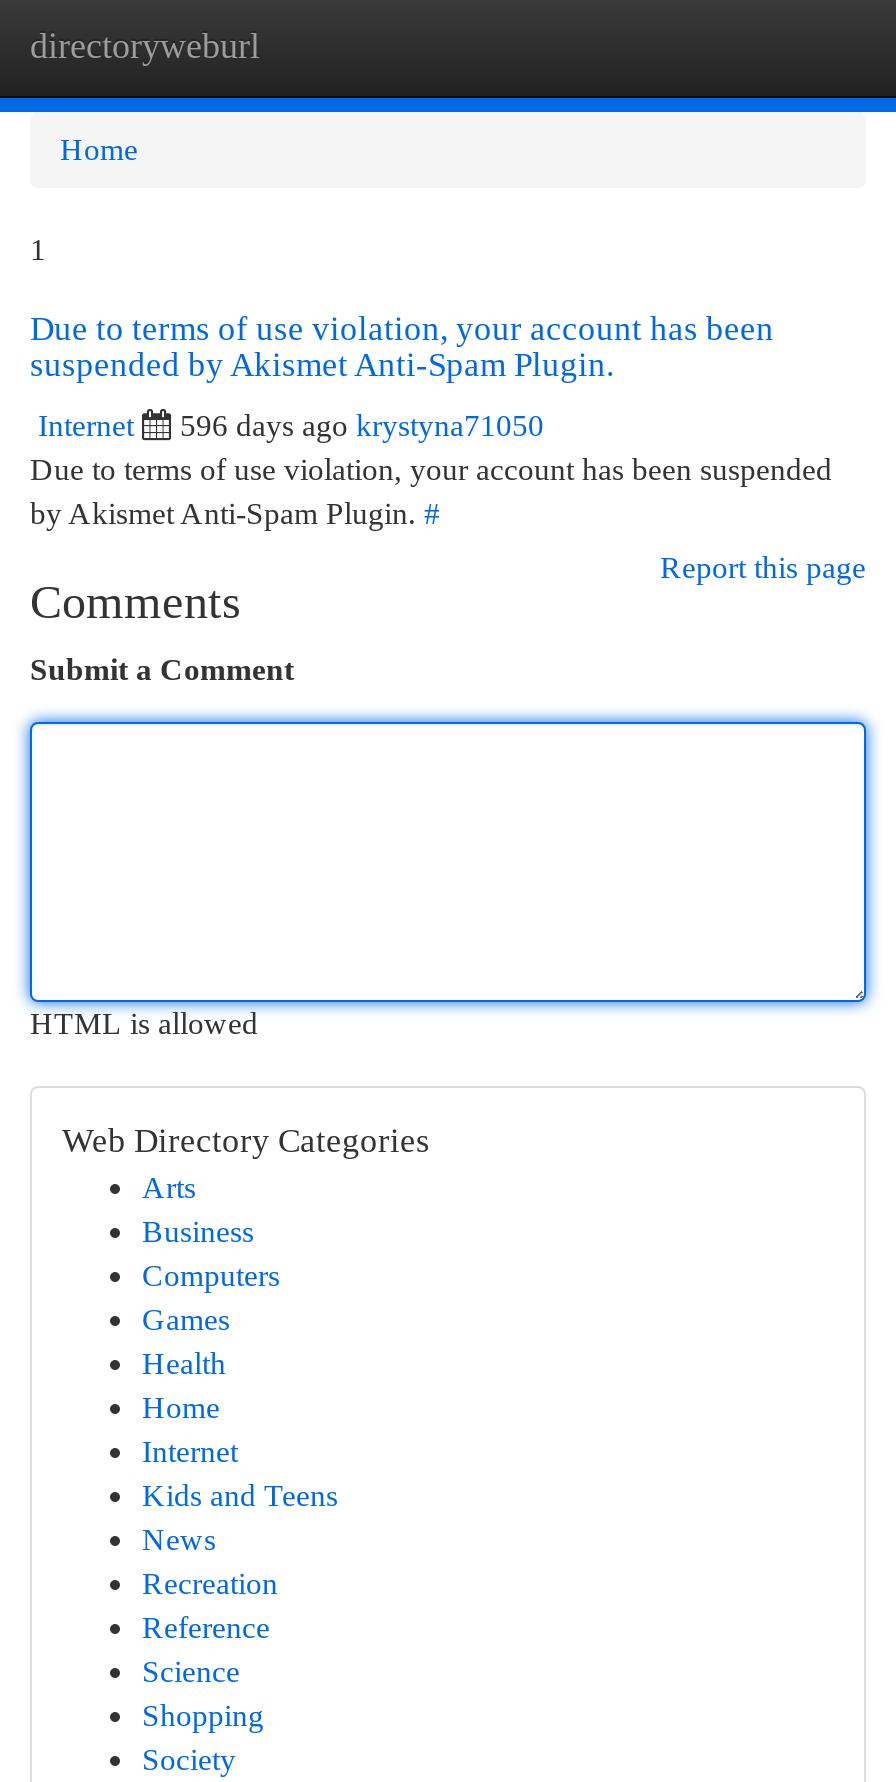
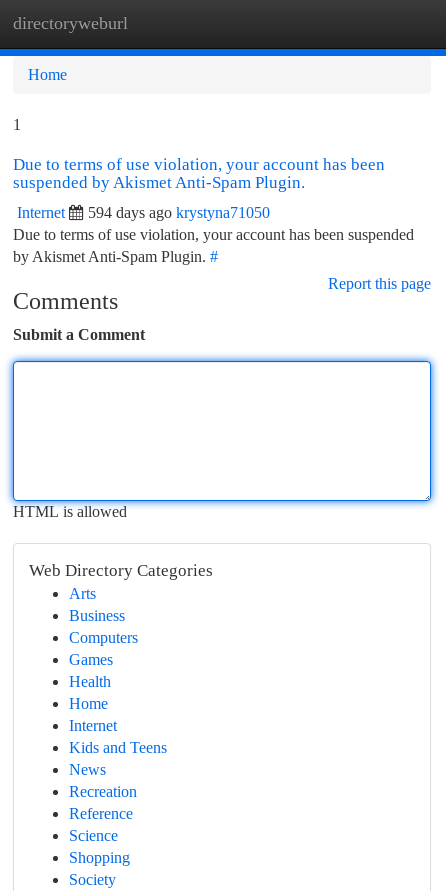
- 596 days ago krystyna71050
+ 594 days ago krystyna71050
